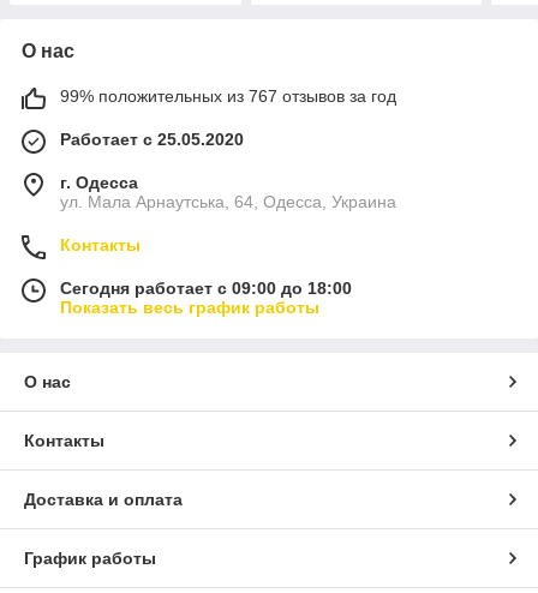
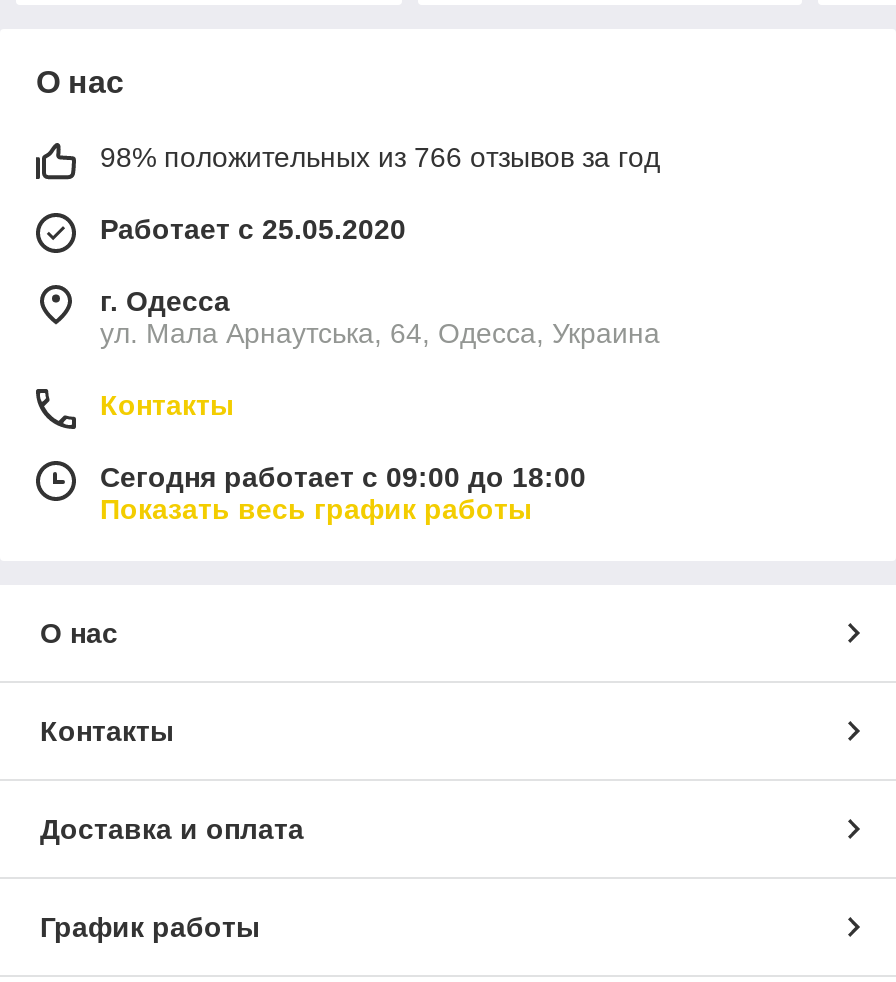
- 99% положительных из 767 отзывов за год
+ 98% положительных из 766 отзывов за год
